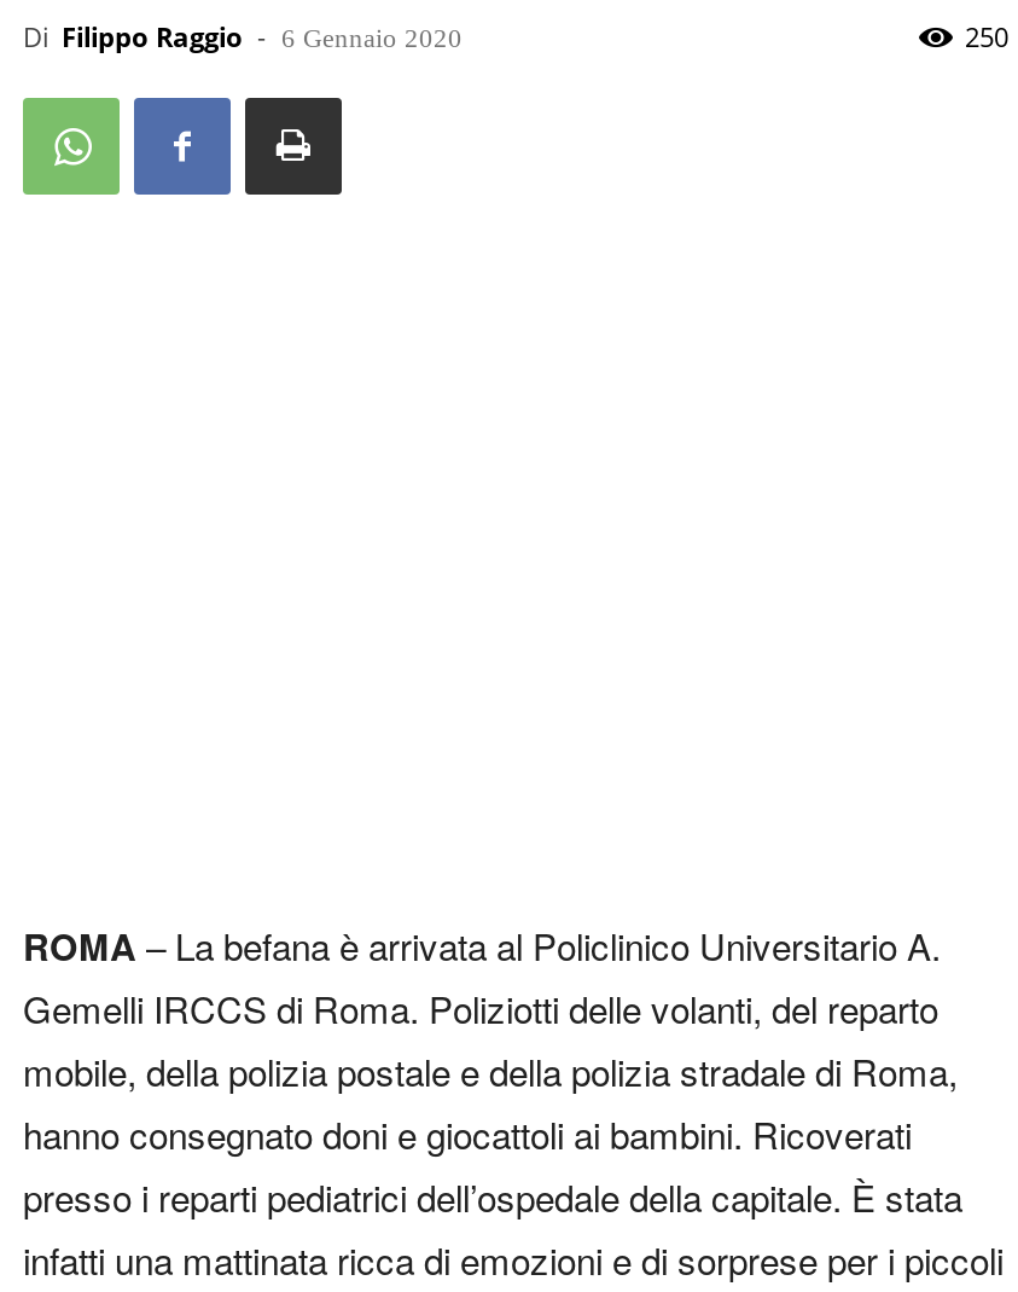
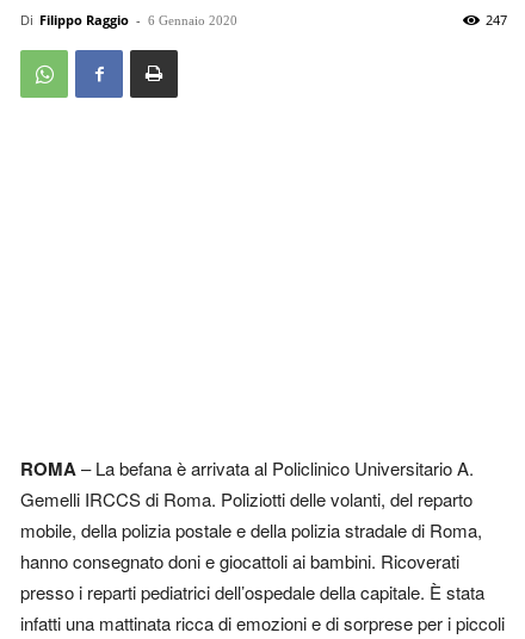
- 250
+ 247
